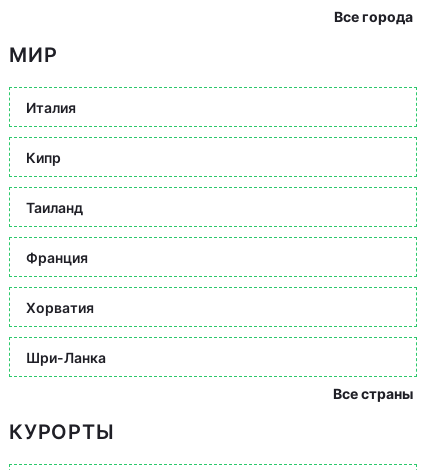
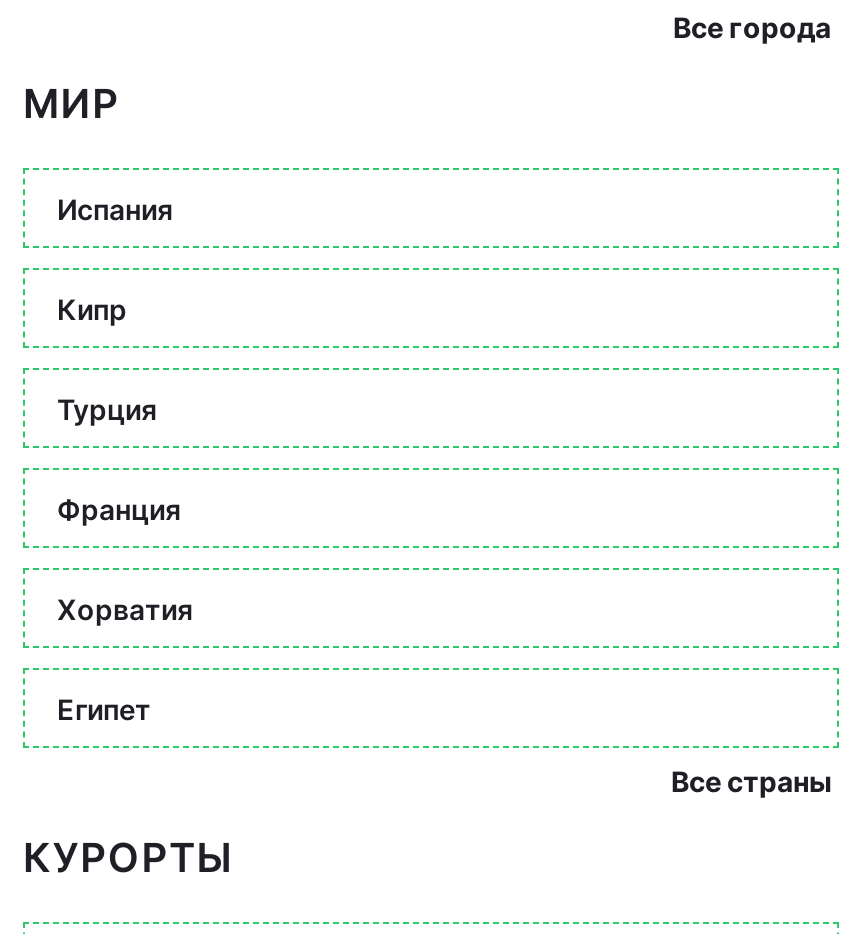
- Италия
+ Испания

- Таиланд
+ Турция

- Шри-Ланка
+ Египет
